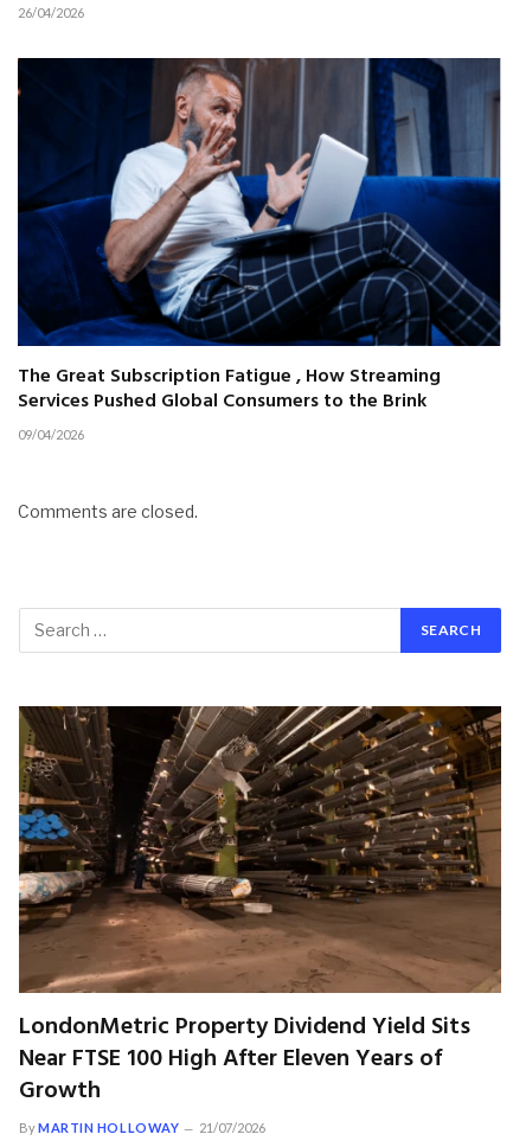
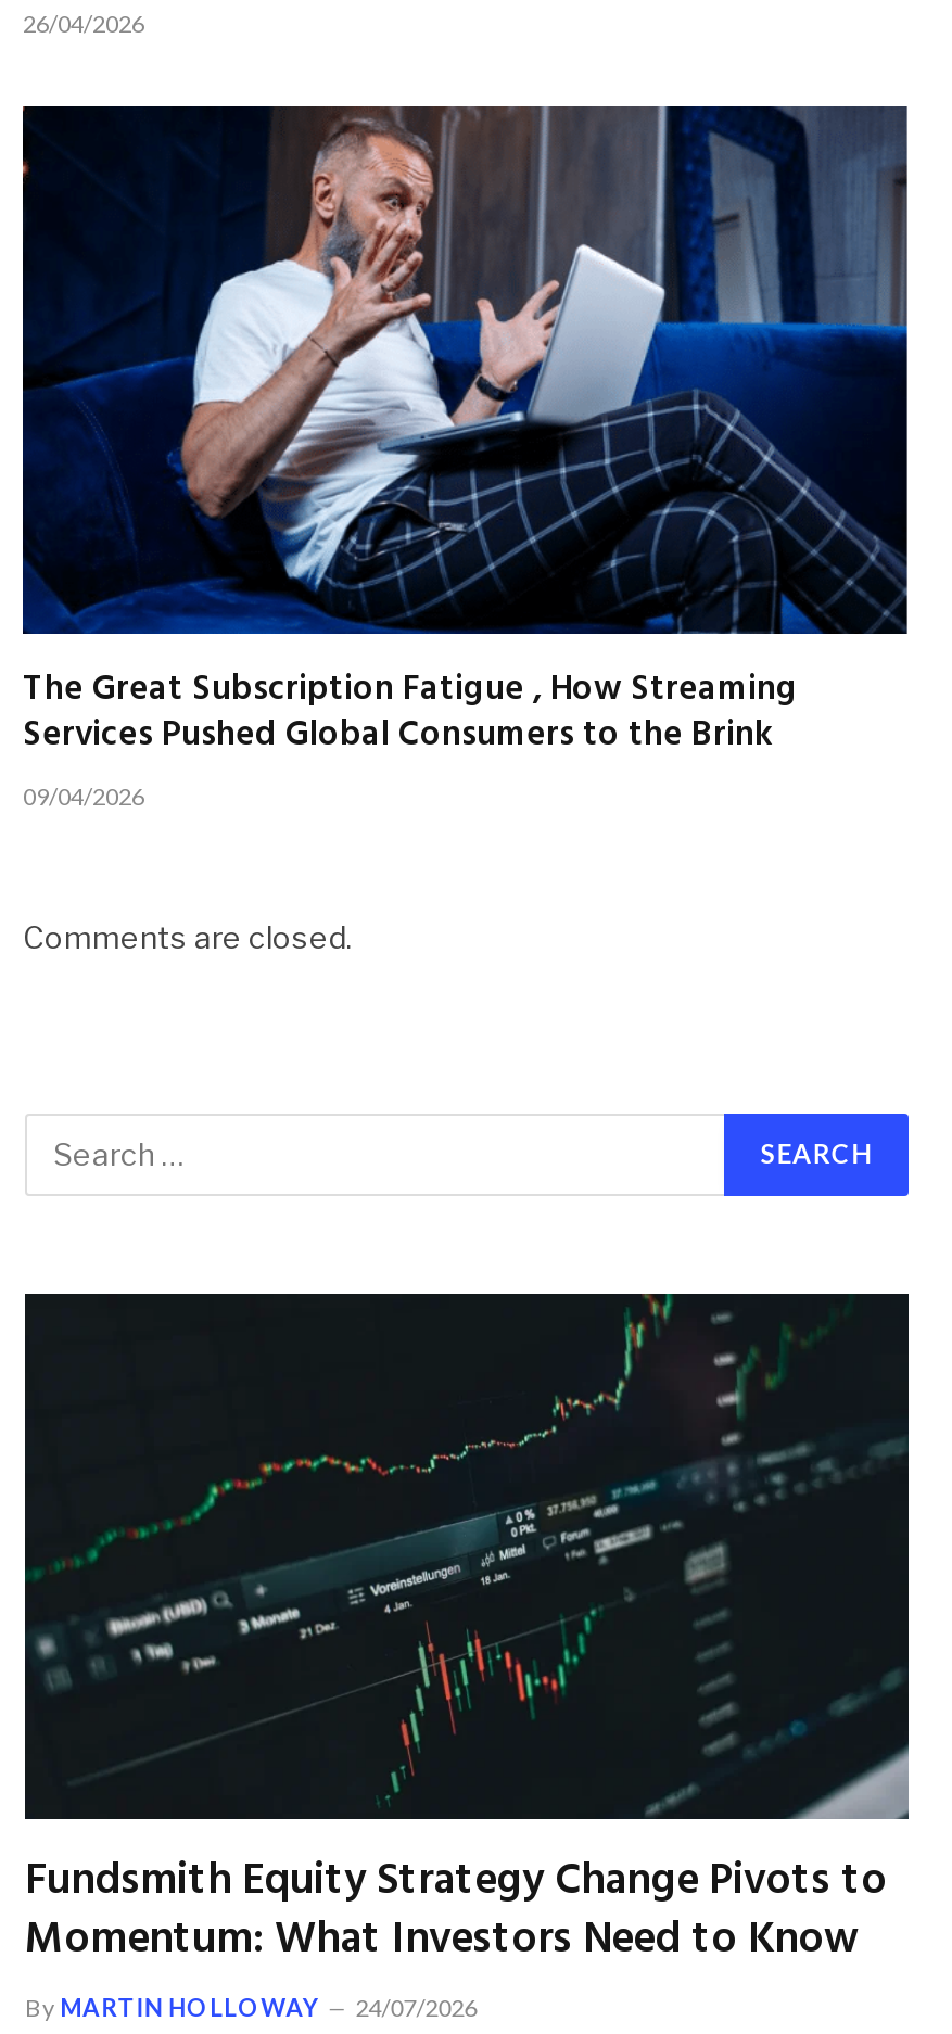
- [image]
- LondonMetric Property Dividend Yield Sits
- Near FTSE 100 High After Eleven Years of
- Growth
+ [image]
+ Fundsmith Equity Strategy Change Pivots to
+ Momentum: What Investors Need to Know

- By MARTIN HOLLOWAY 21/07/2026
+ By MARTIN HOLLOWAY 24/07/2026
